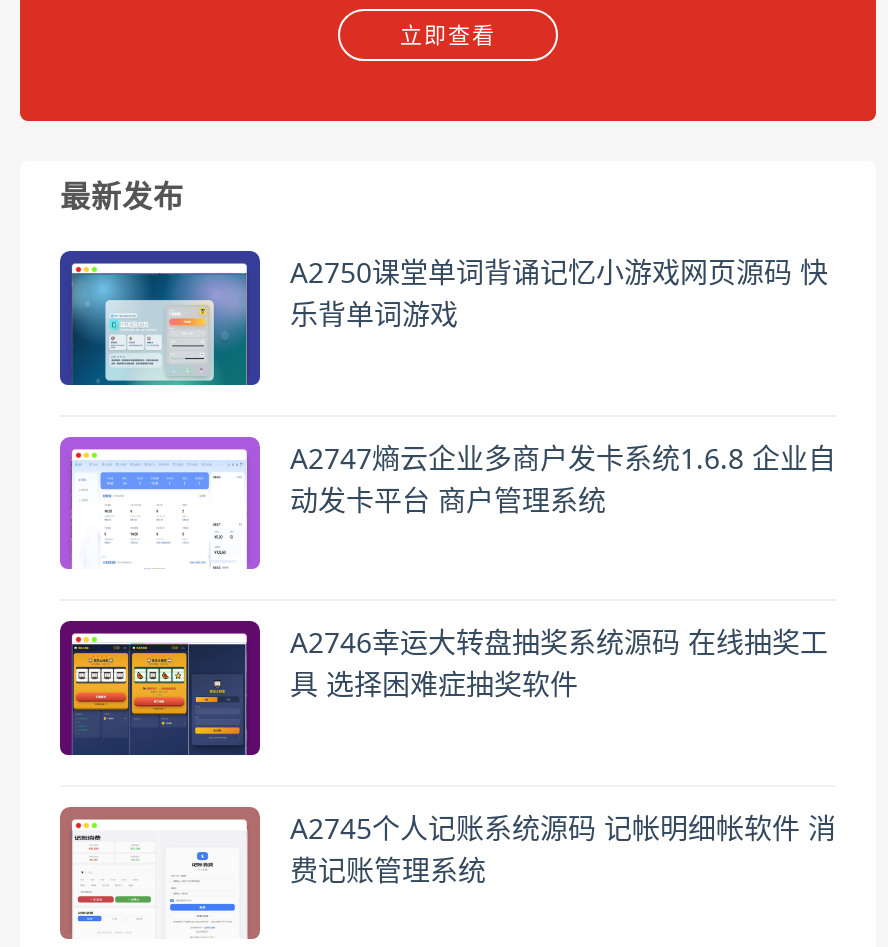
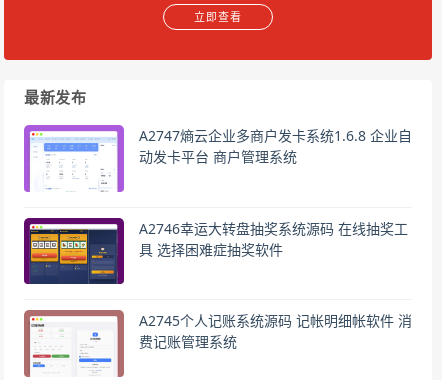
- [image]
- A2750课堂单词背诵记忆小游戏网页源码 快
- 乐背单词游戏
